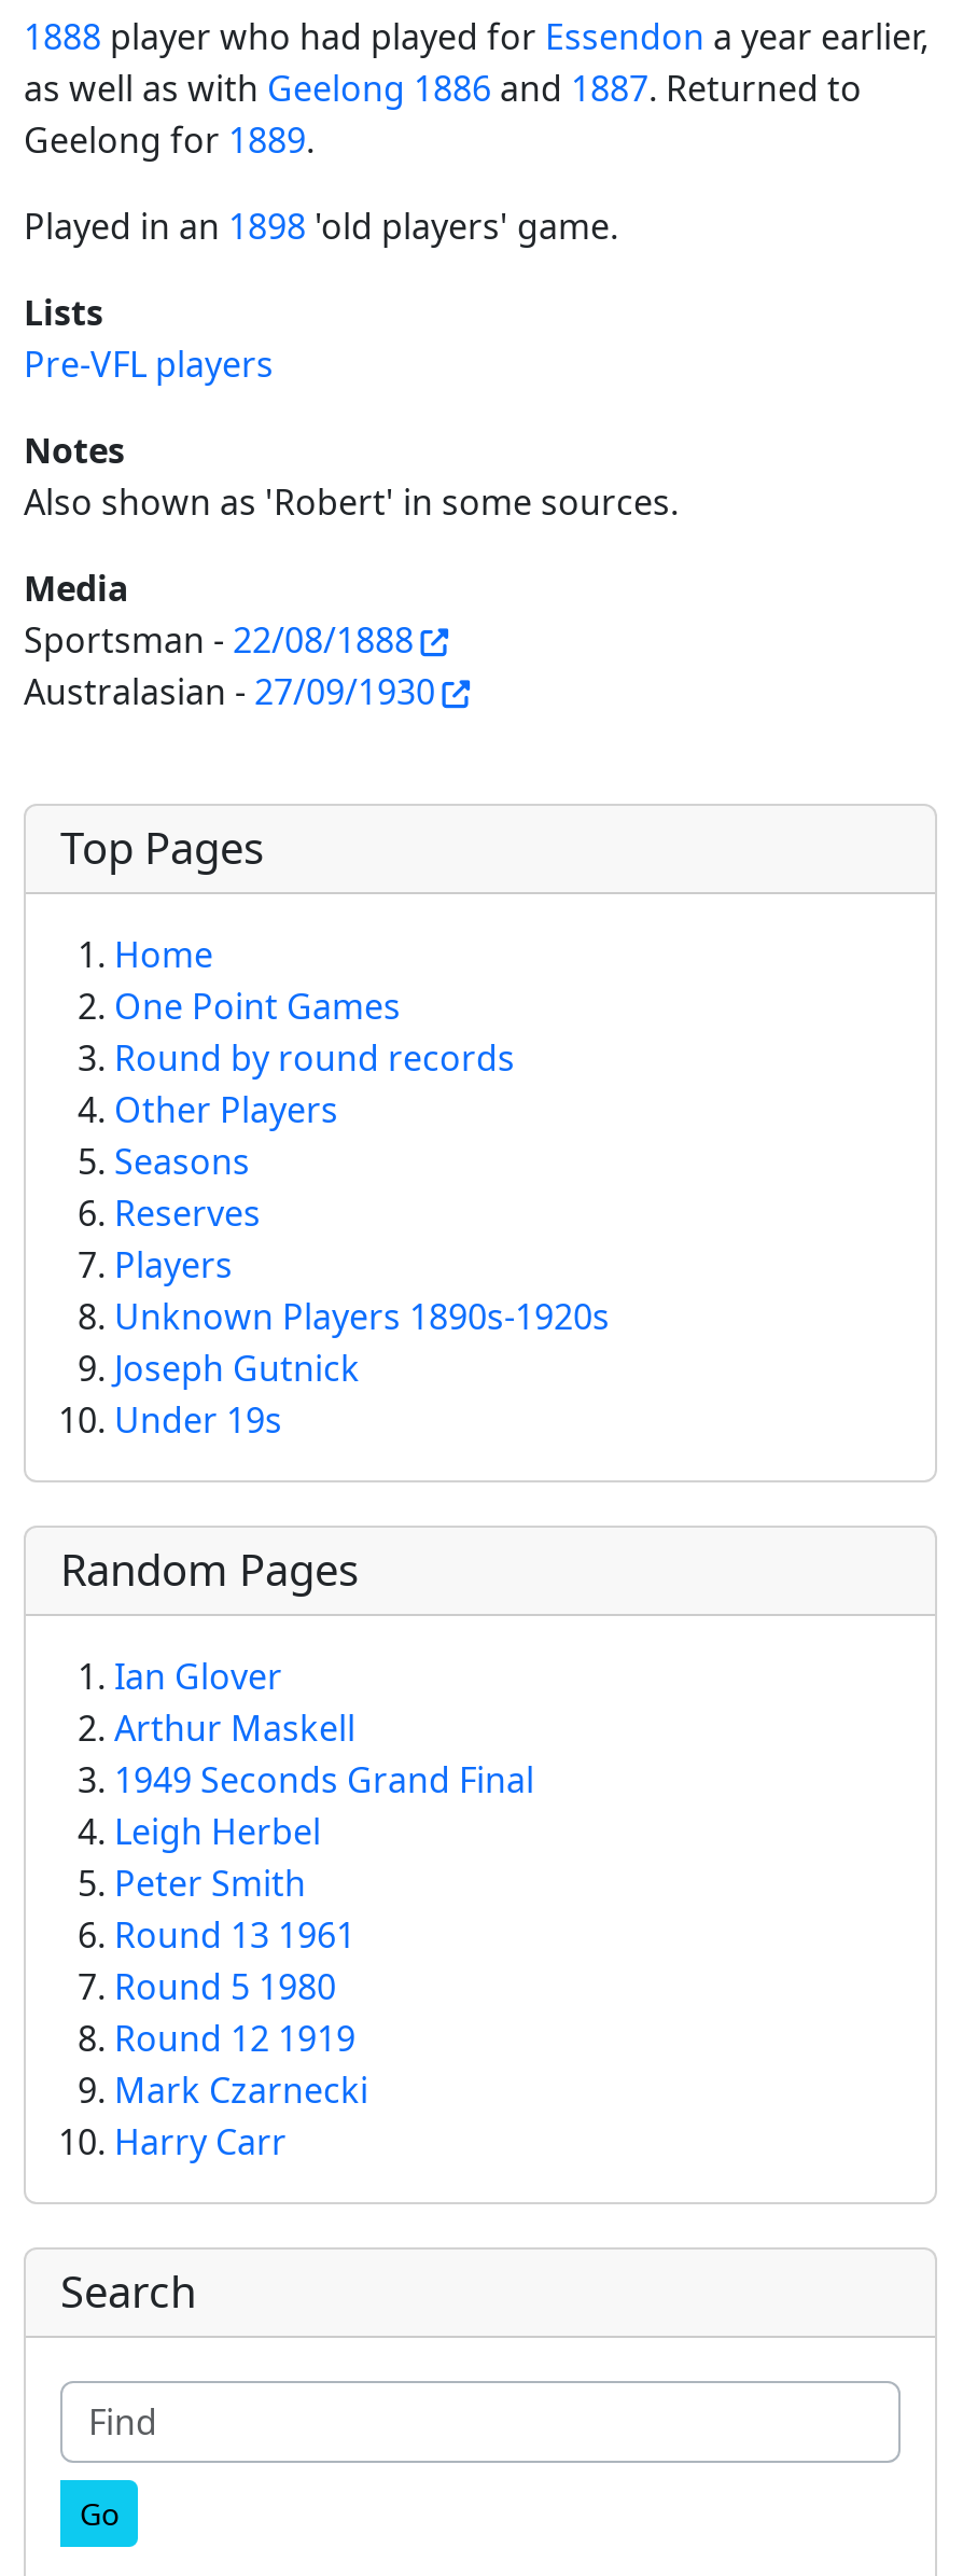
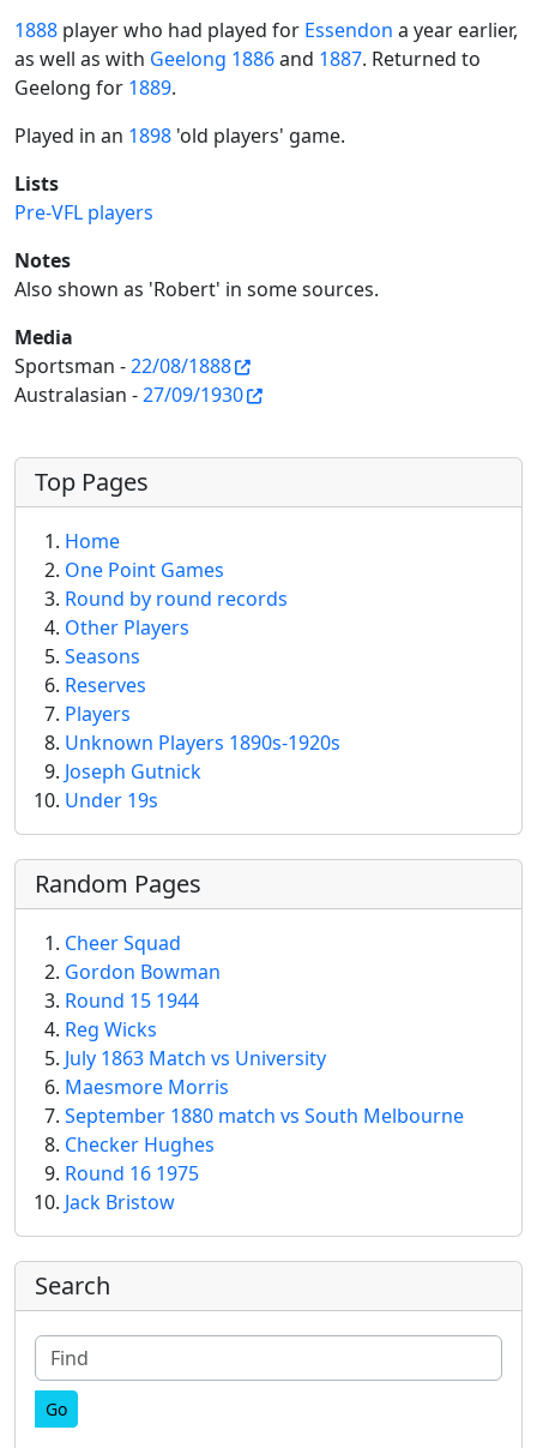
- Ian Glover
- Arthur Maskell
- 1949 Seconds Grand Final
- Leigh Herbel
- Peter Smith
- Round 13 1961
- Round 5 1980
- Round 12 1919
- Mark Czarnecki
- Harry Carr
+ Cheer Squad
+ Gordon Bowman
+ Round 15 1944
+ Reg Wicks
+ July 1863 Match vs University
+ Maesmore Morris
+ September 1880 match vs South Melbourne
+ Checker Hughes
+ Round 16 1975
+ Jack Bristow
